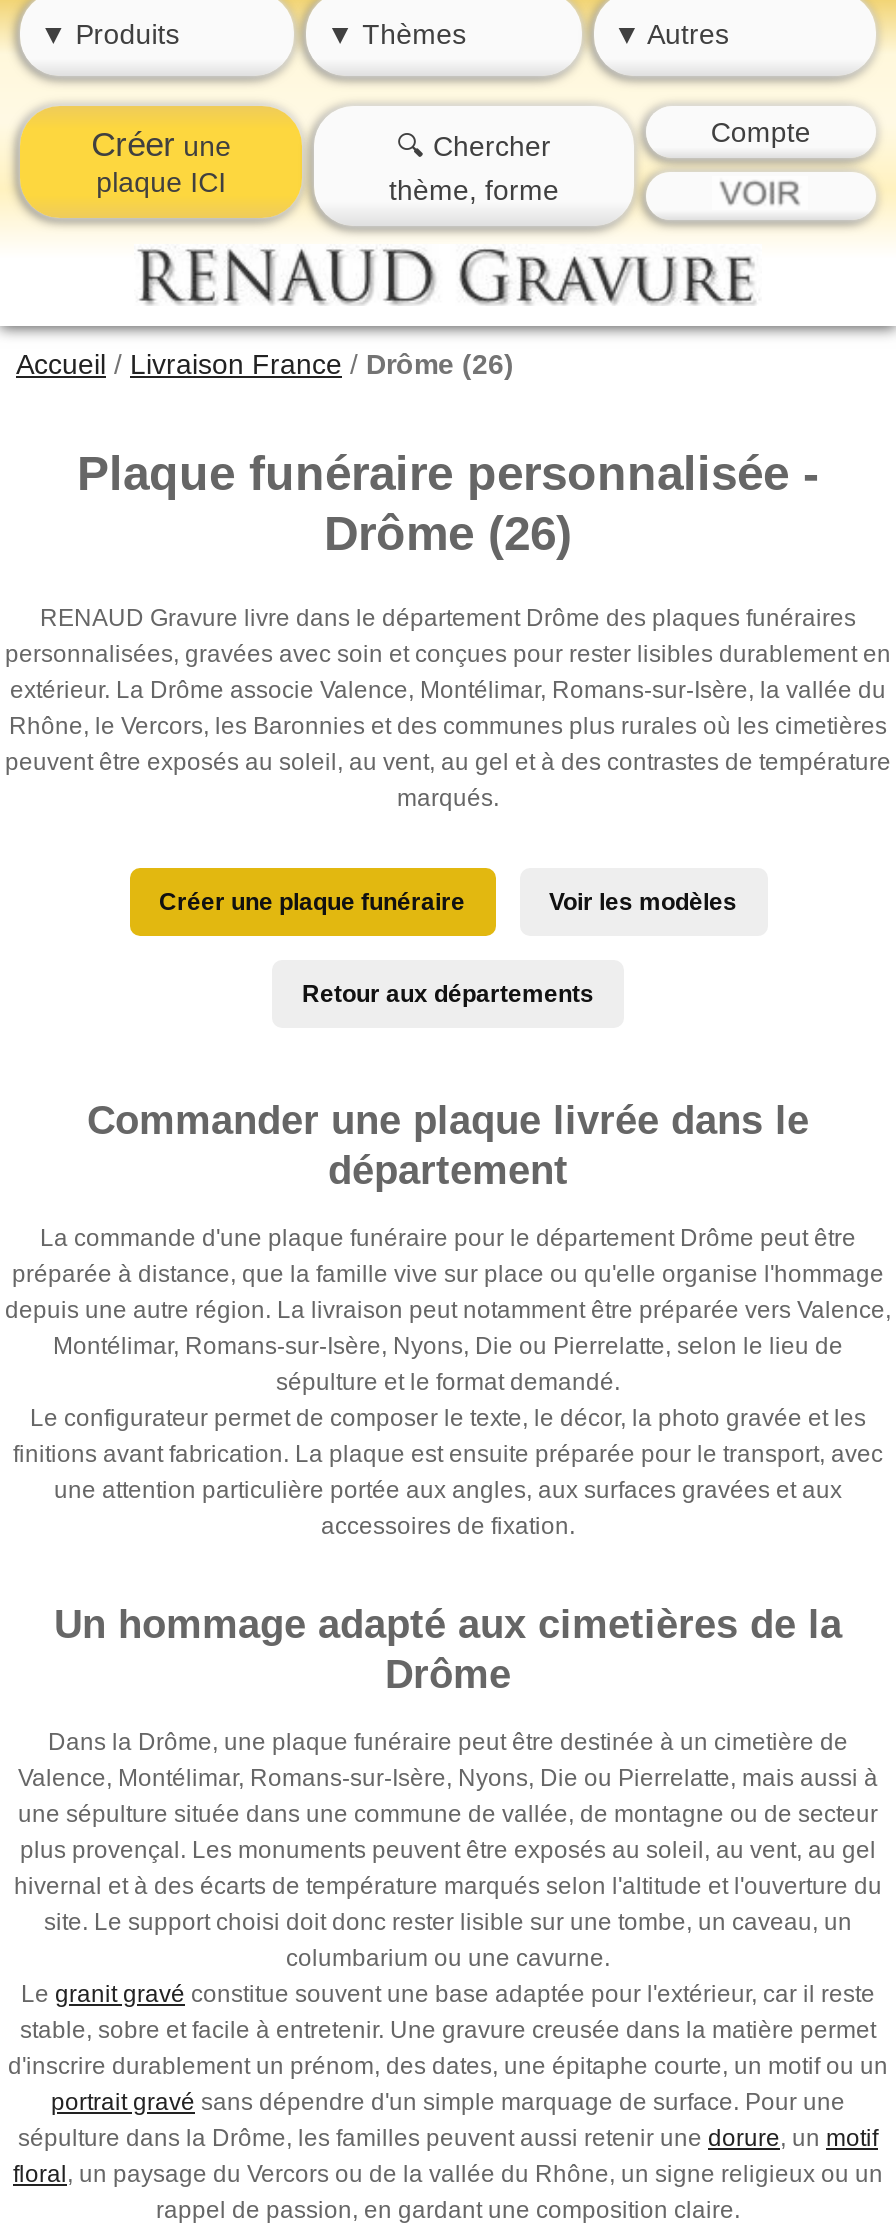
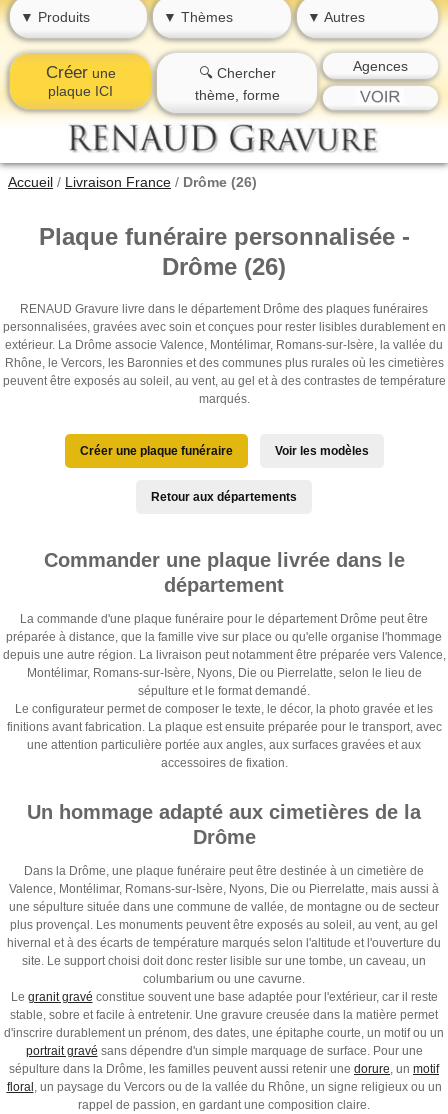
- Compte
+ Agences
